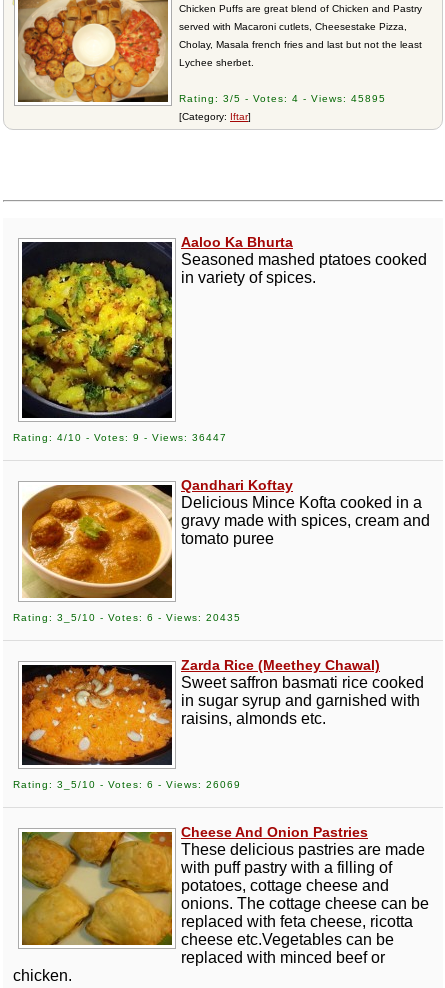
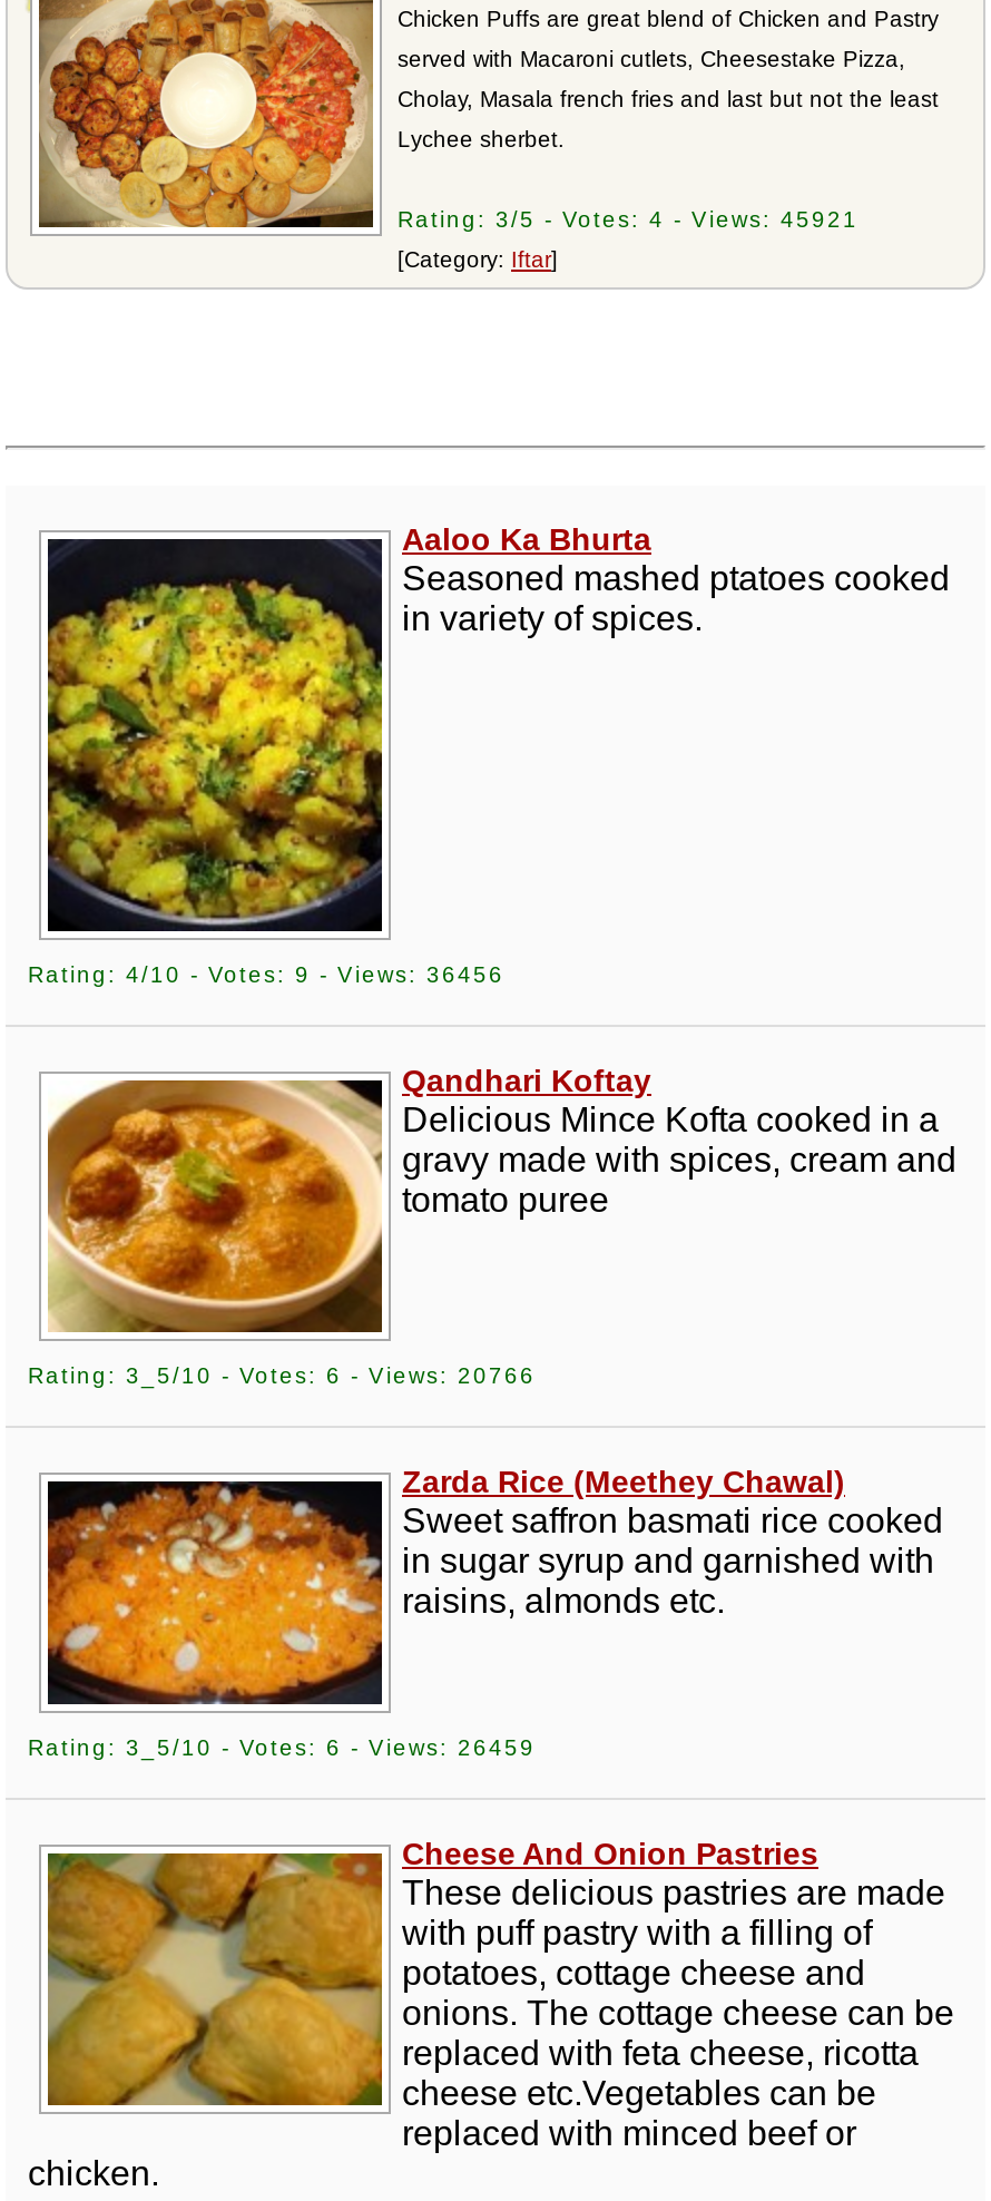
- Rating: 3/5 - Votes: 4 - Views: 45895
+ Rating: 3/5 - Votes: 4 - Views: 45921

- Rating: 4/10 - Votes: 9 - Views: 36447
+ Rating: 4/10 - Votes: 9 - Views: 36456

- Rating: 3_5/10 - Votes: 6 - Views: 20435
+ Rating: 3_5/10 - Votes: 6 - Views: 20766

- Rating: 3_5/10 - Votes: 6 - Views: 26069
+ Rating: 3_5/10 - Votes: 6 - Views: 26459
